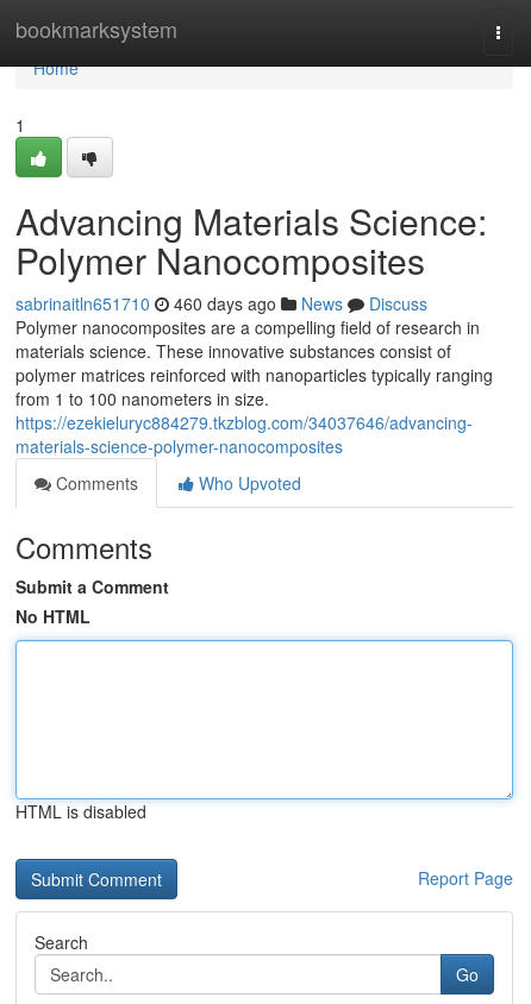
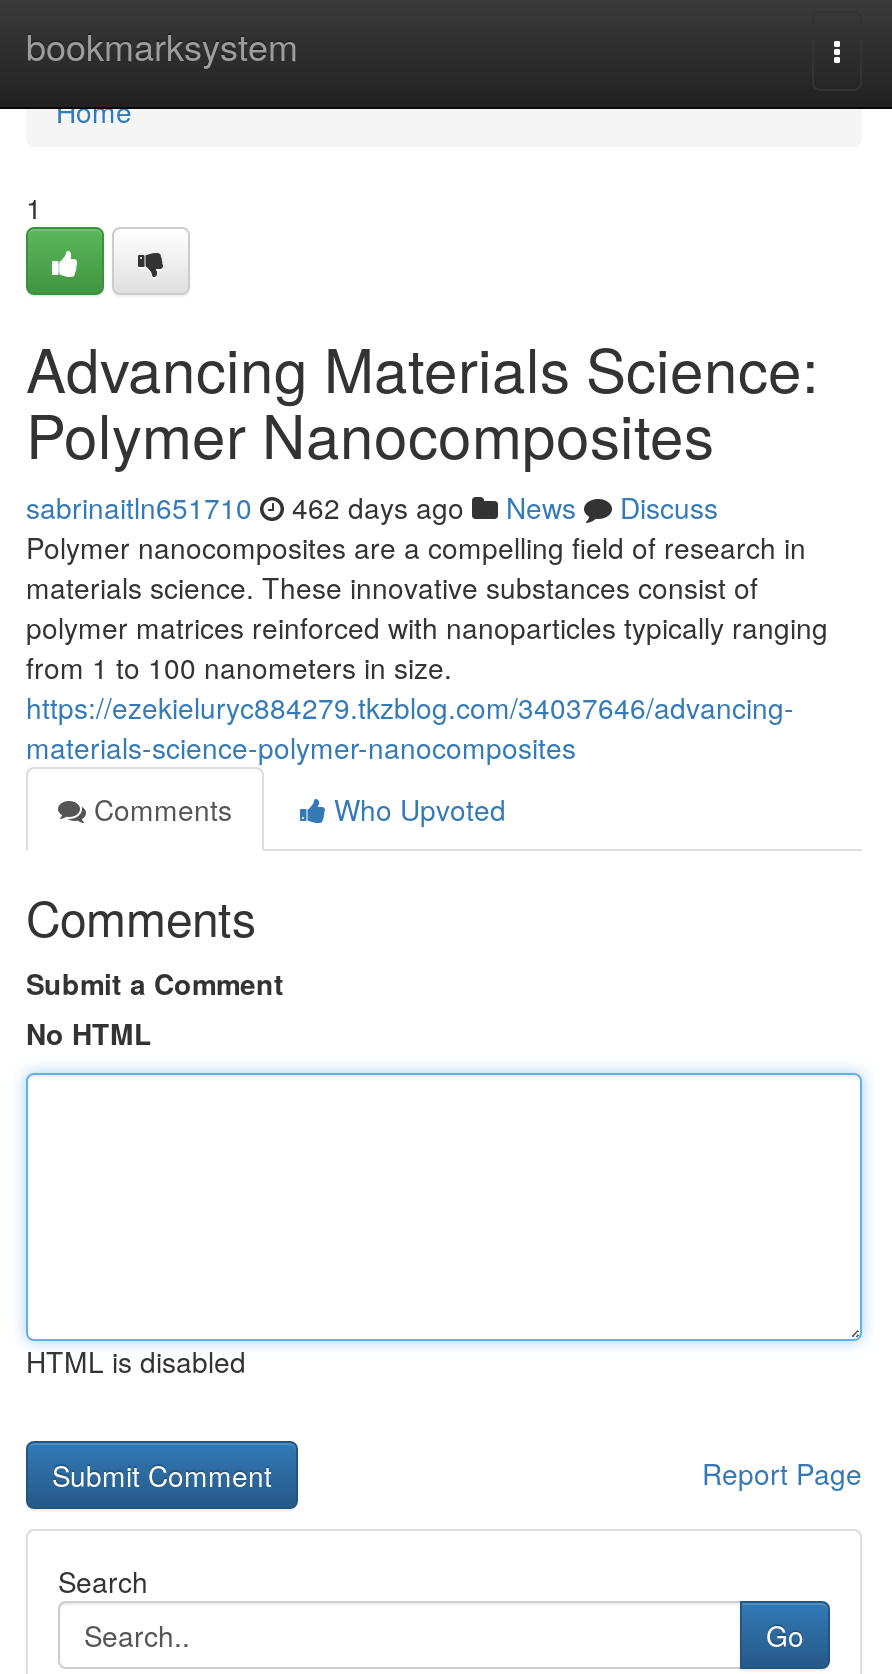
- sabrinaitln651710 460 days ago News Discuss
+ sabrinaitln651710 462 days ago News Discuss
